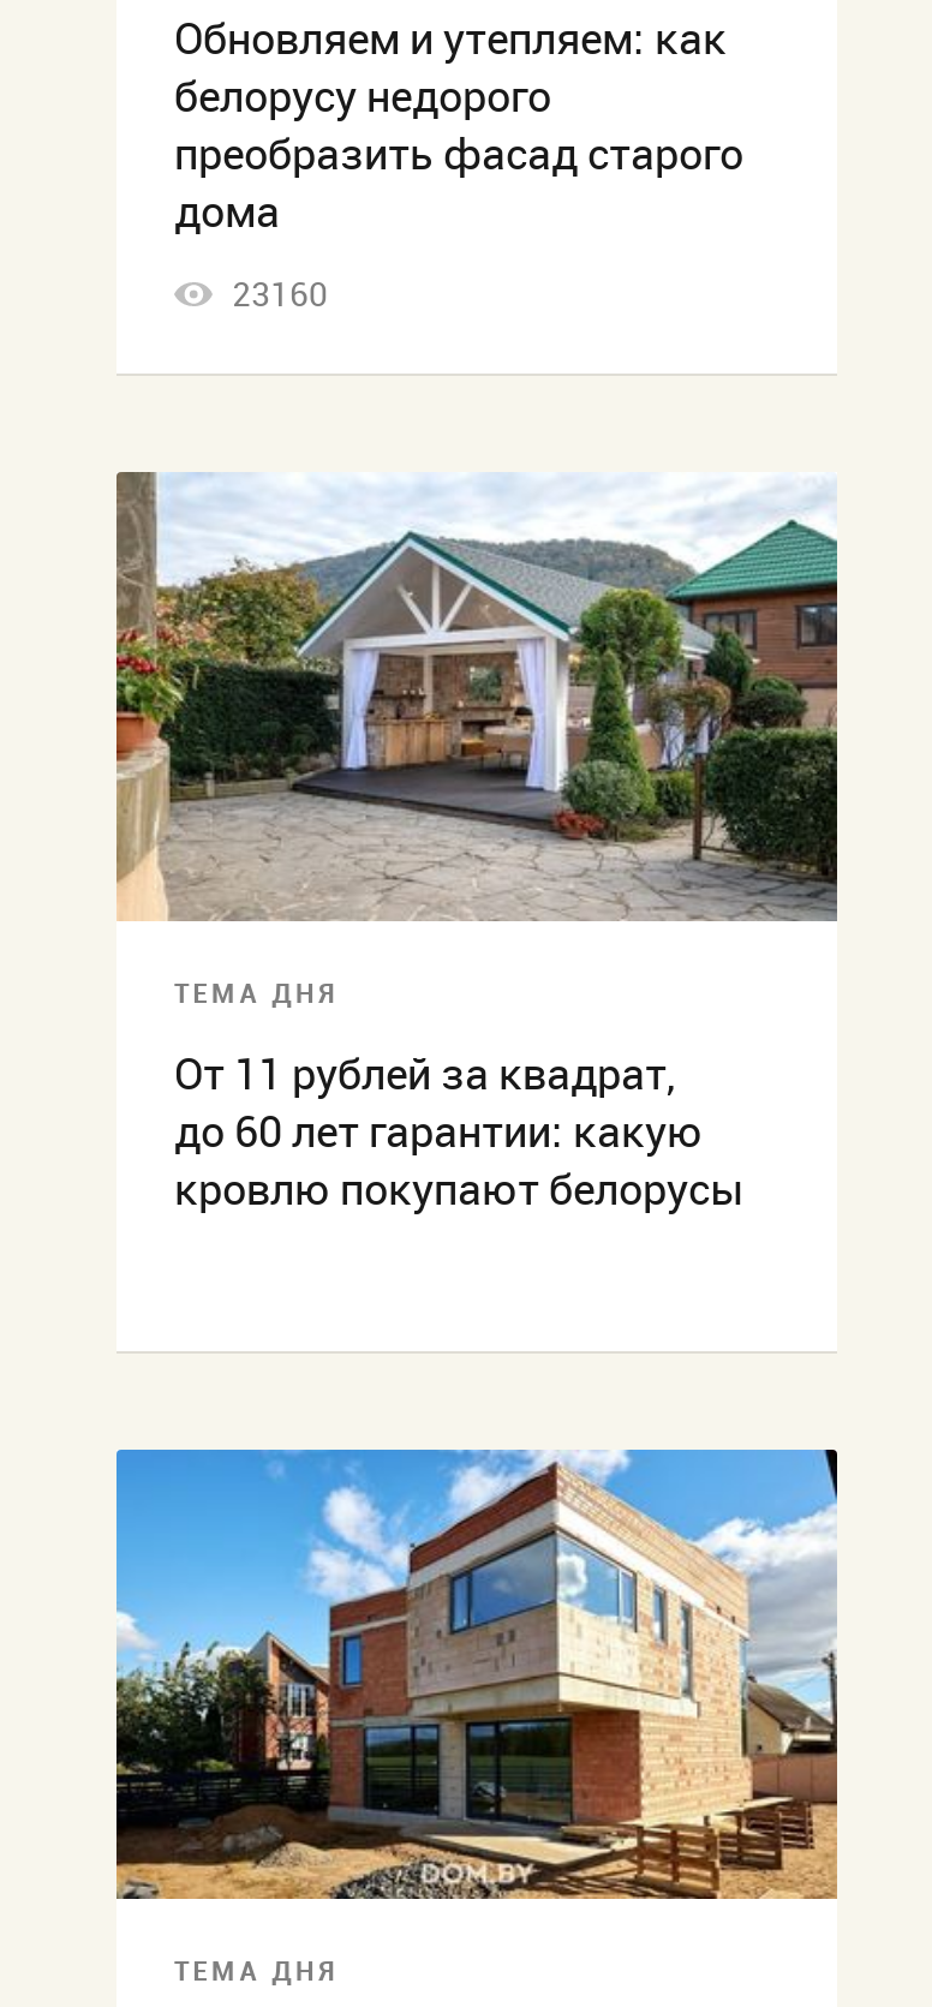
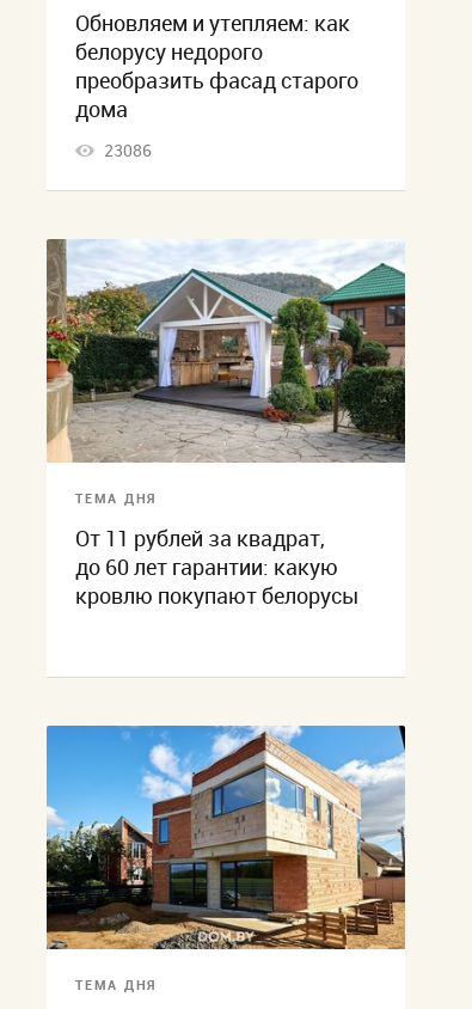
- 23160
+ 23086
